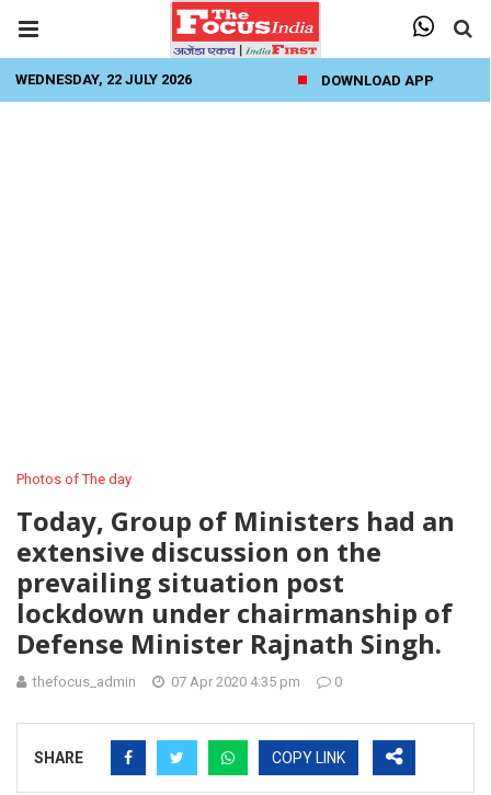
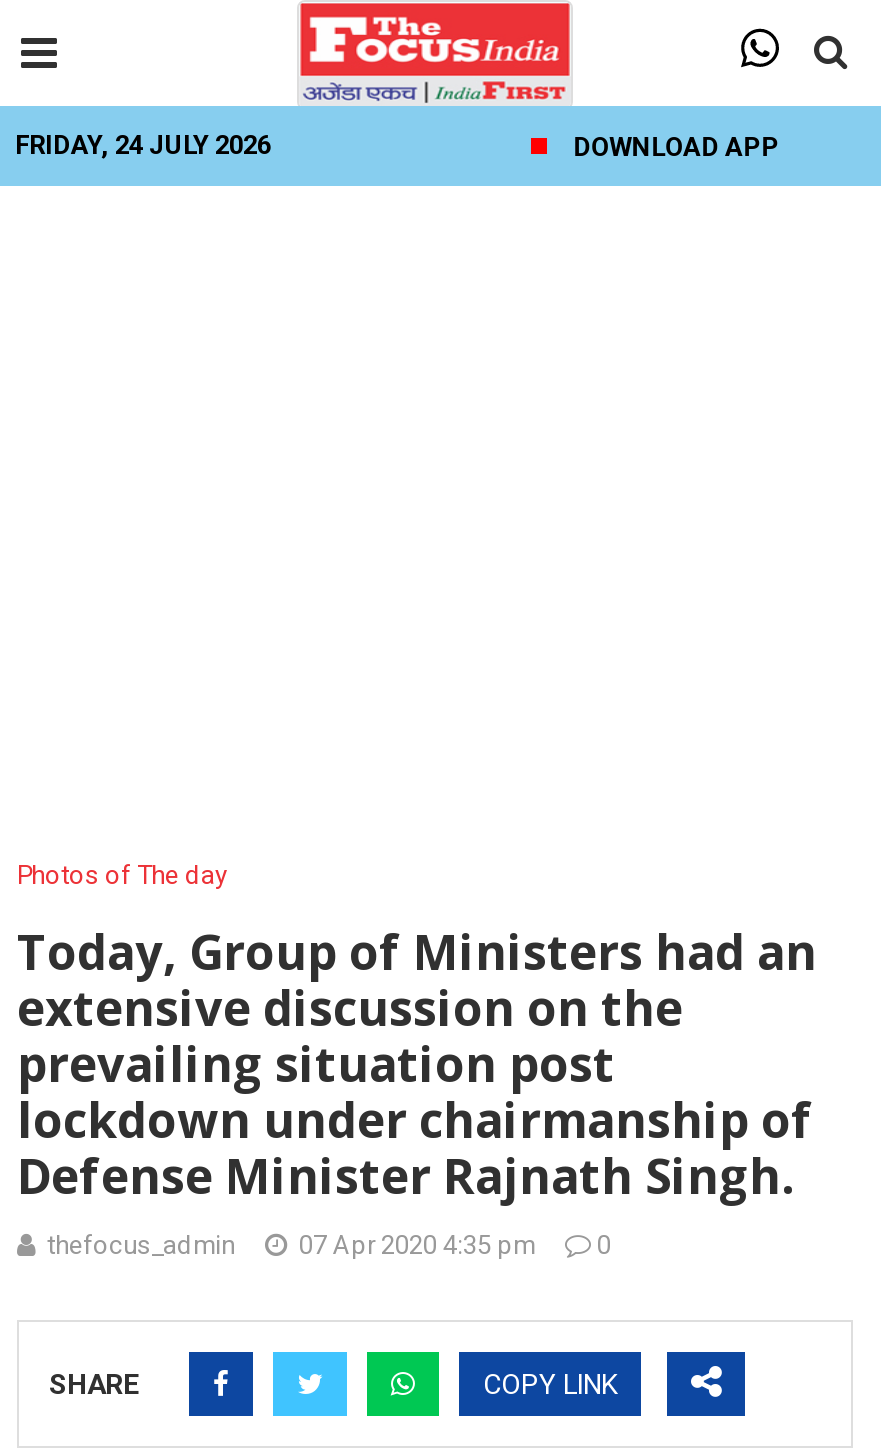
- WEDNESDAY, 22 JULY 2026
+ FRIDAY, 24 JULY 2026
